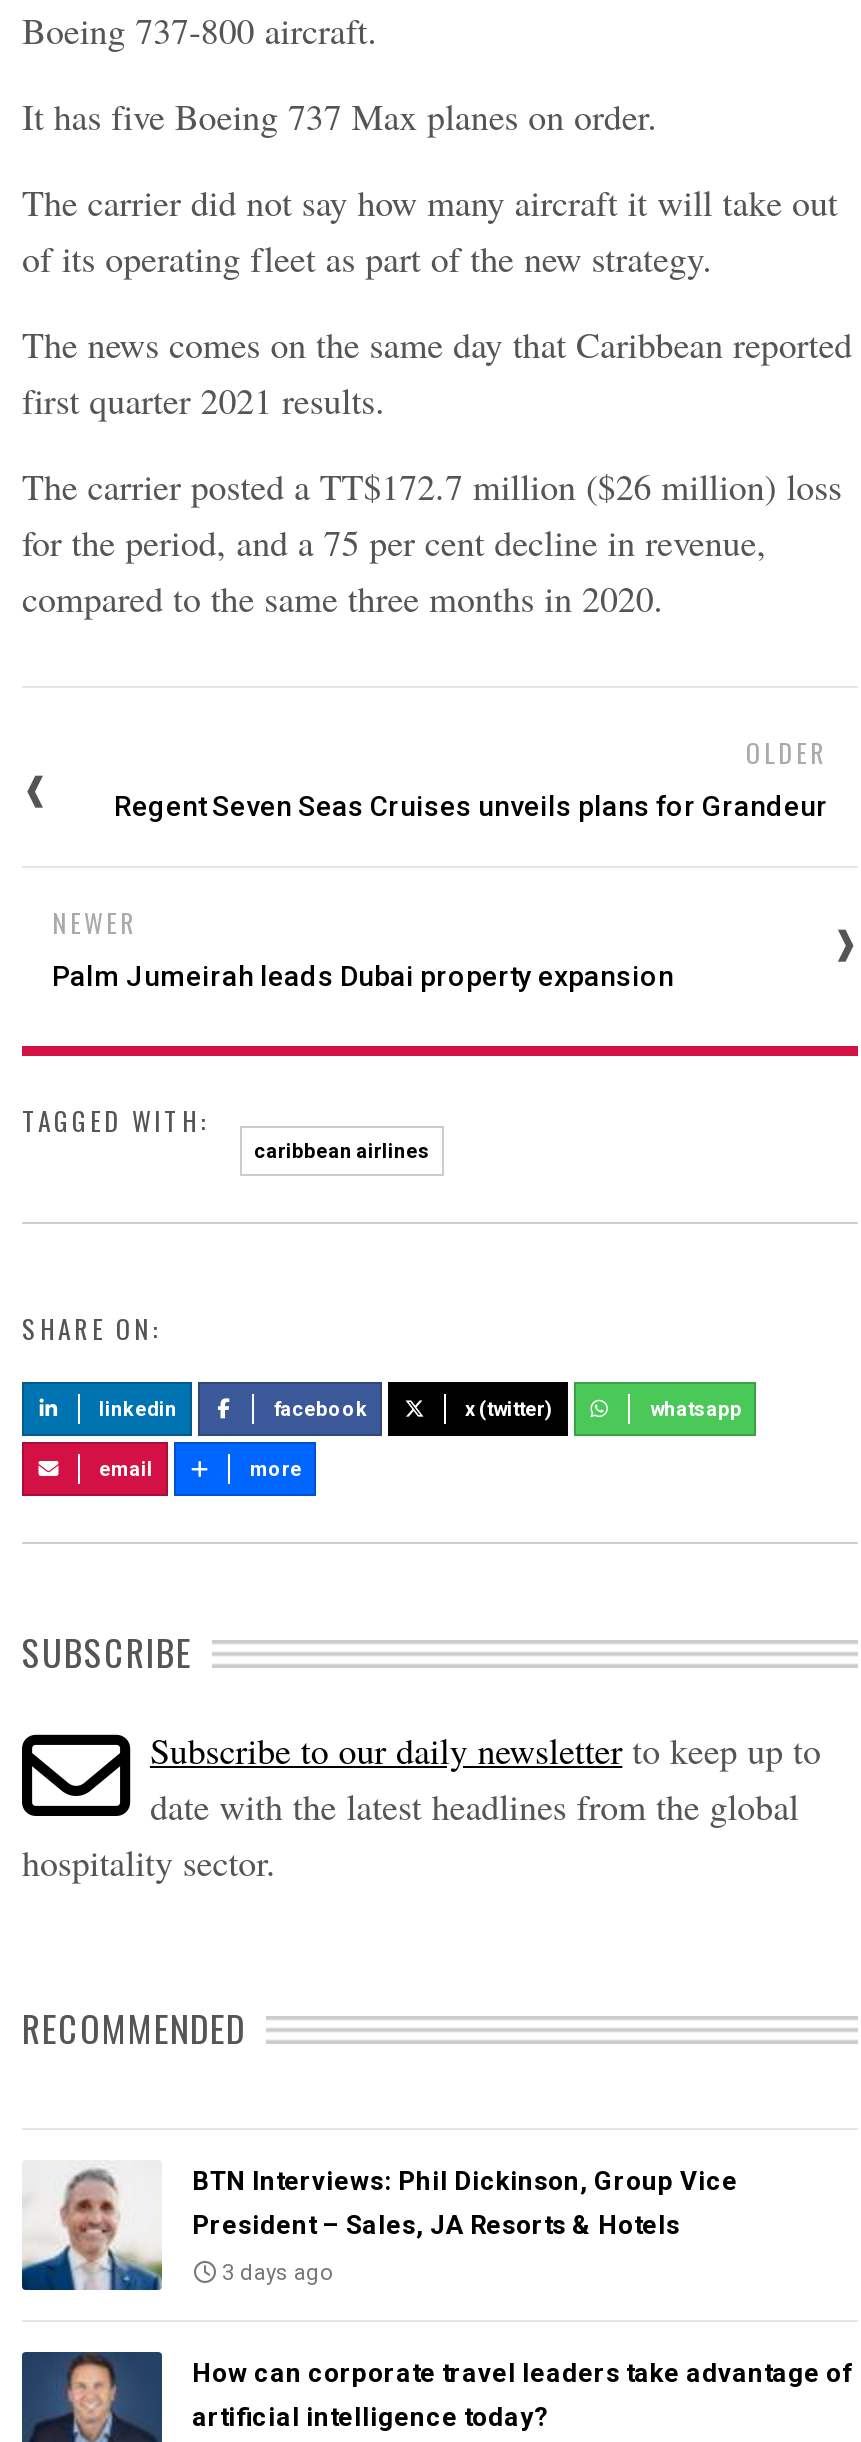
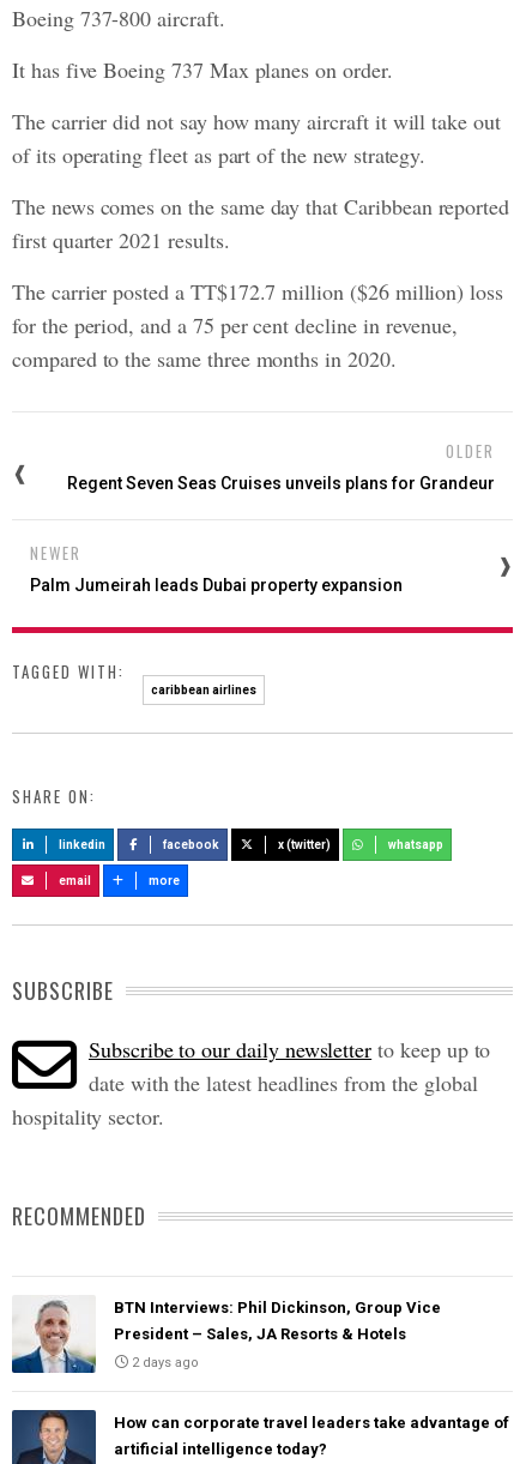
- 3 days ago
+ 2 days ago
